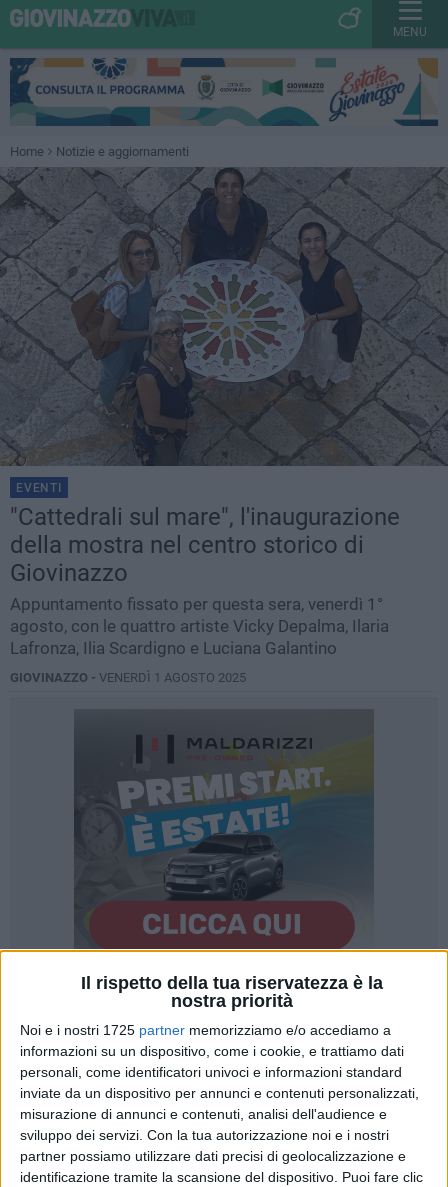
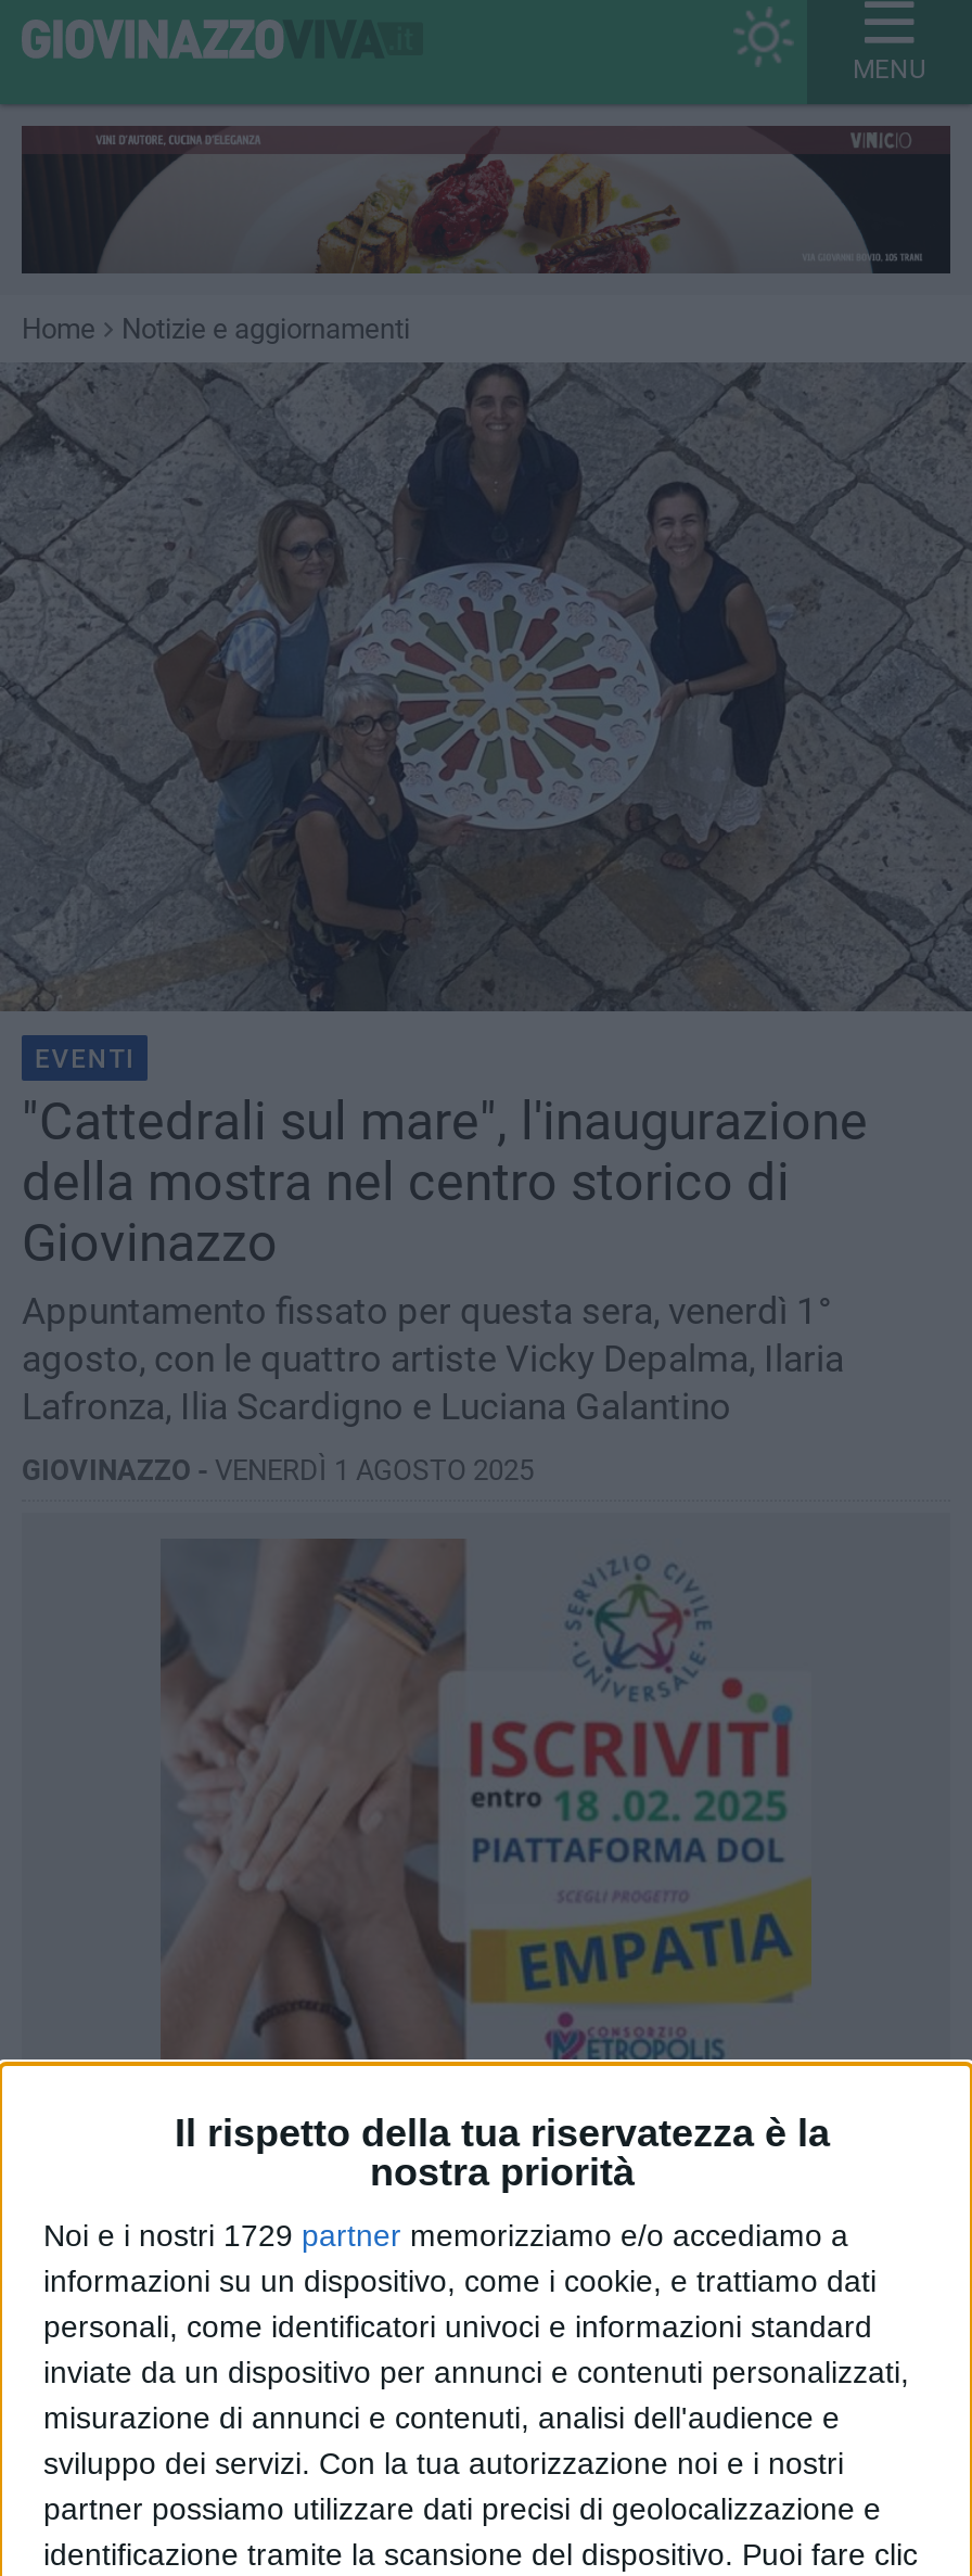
- [image]
+ [image]

- [image]
+ [image]

- Noi e i nostri 1725 partner memorizziamo e/o accediamo a
+ Noi e i nostri 1729 partner memorizziamo e/o accediamo a
